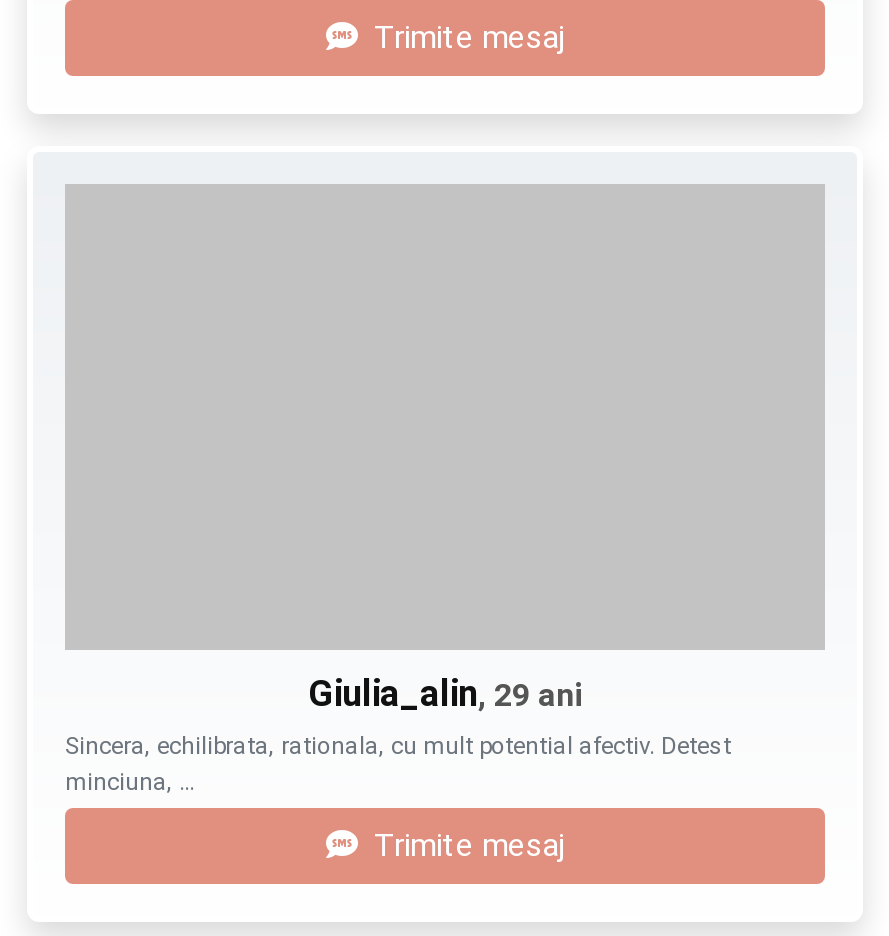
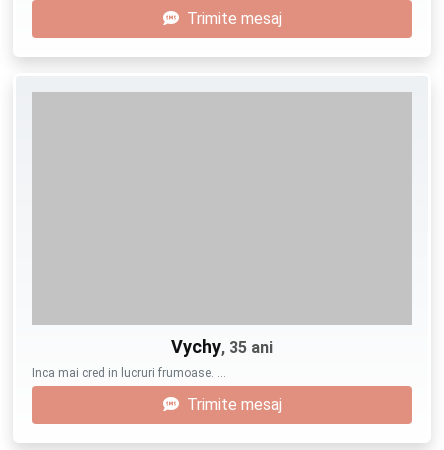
- Giulia_alin, 29 ani
- Sincera, echilibrata, rationala, cu mult potential afectiv. Detest
- minciuna, …
+ Vychy, 35 ani
+ Inca mai cred in lucruri frumoase. …
